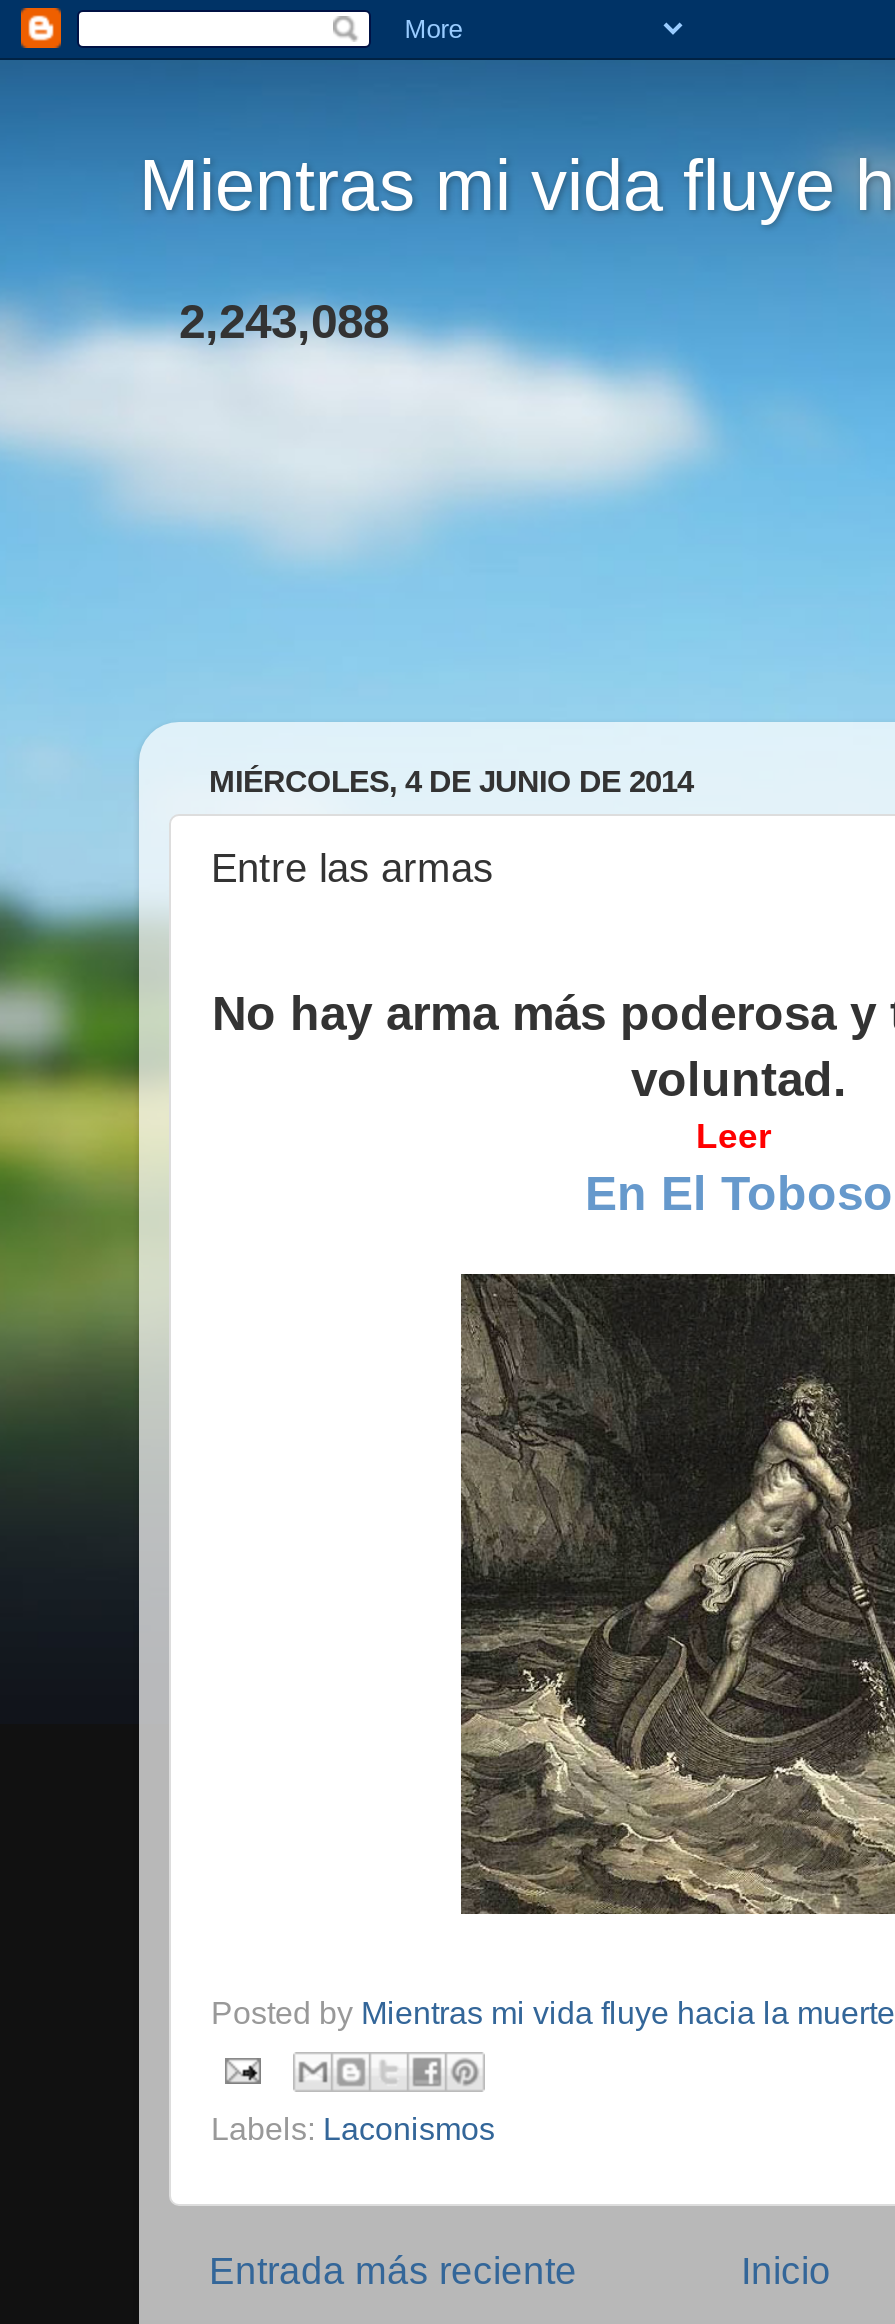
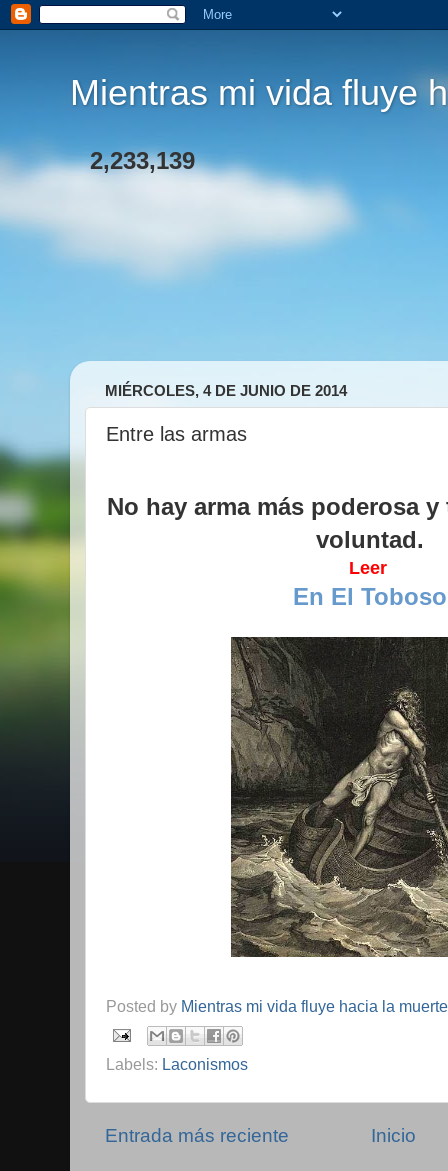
- 2,243,088
+ 2,233,139
